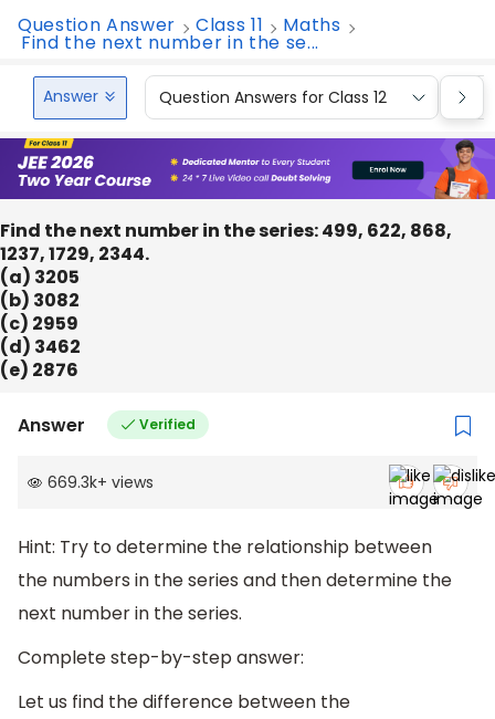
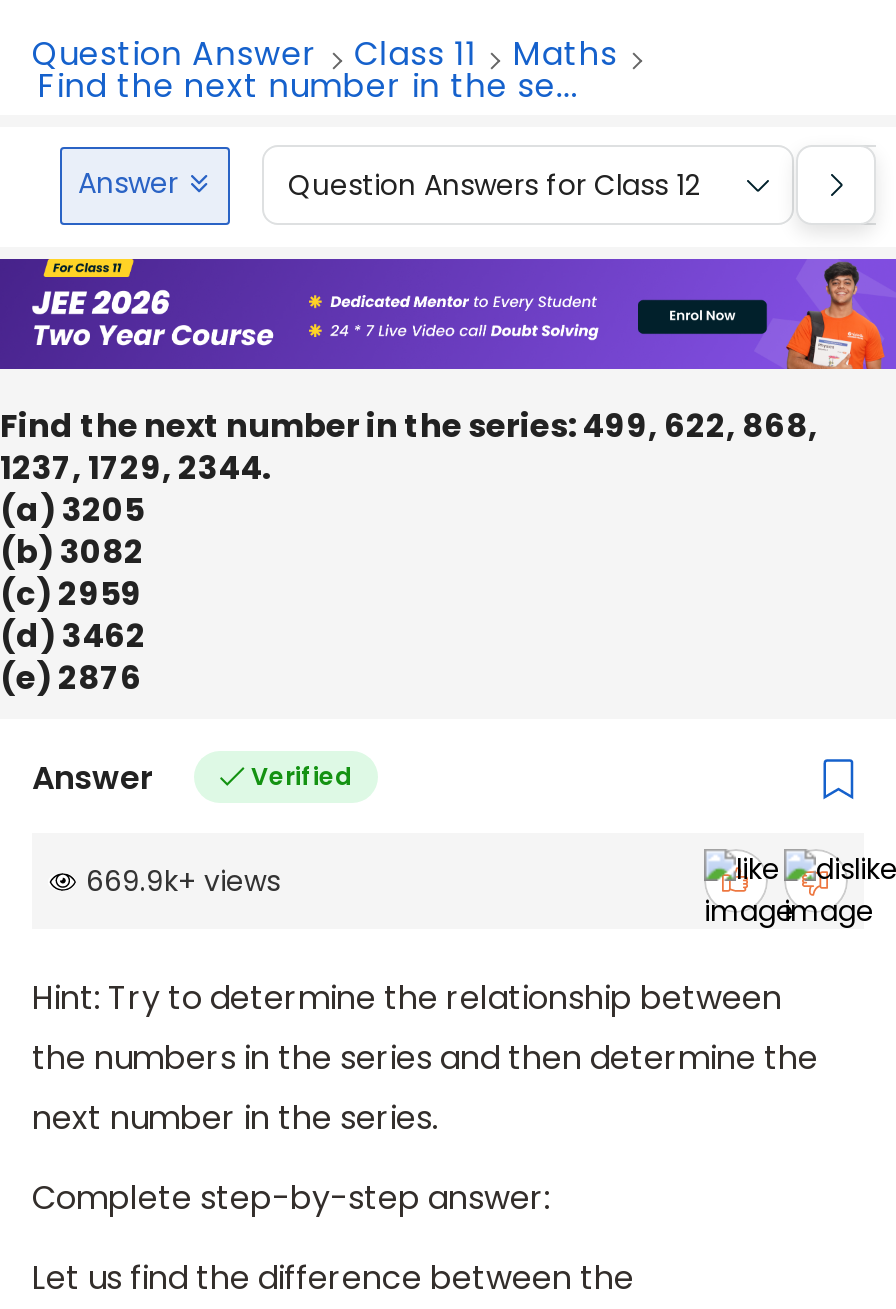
- 669.3k+ views
+ 669.9k+ views
